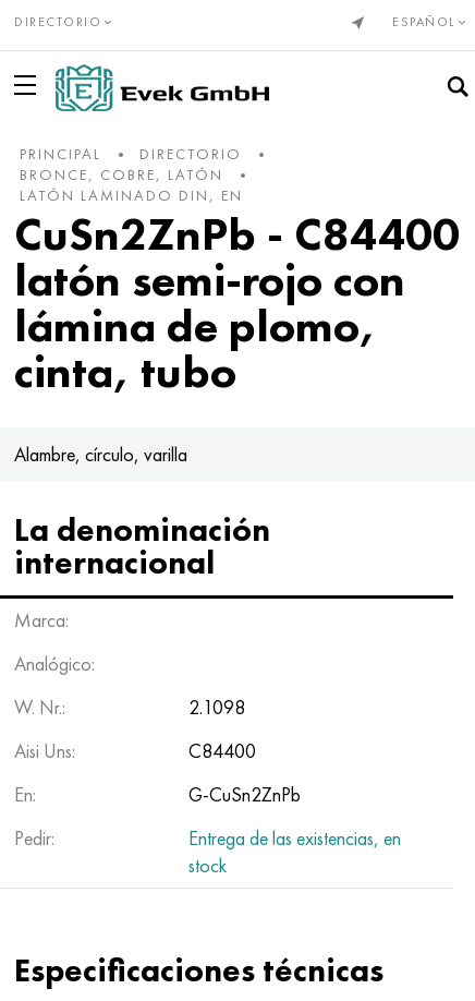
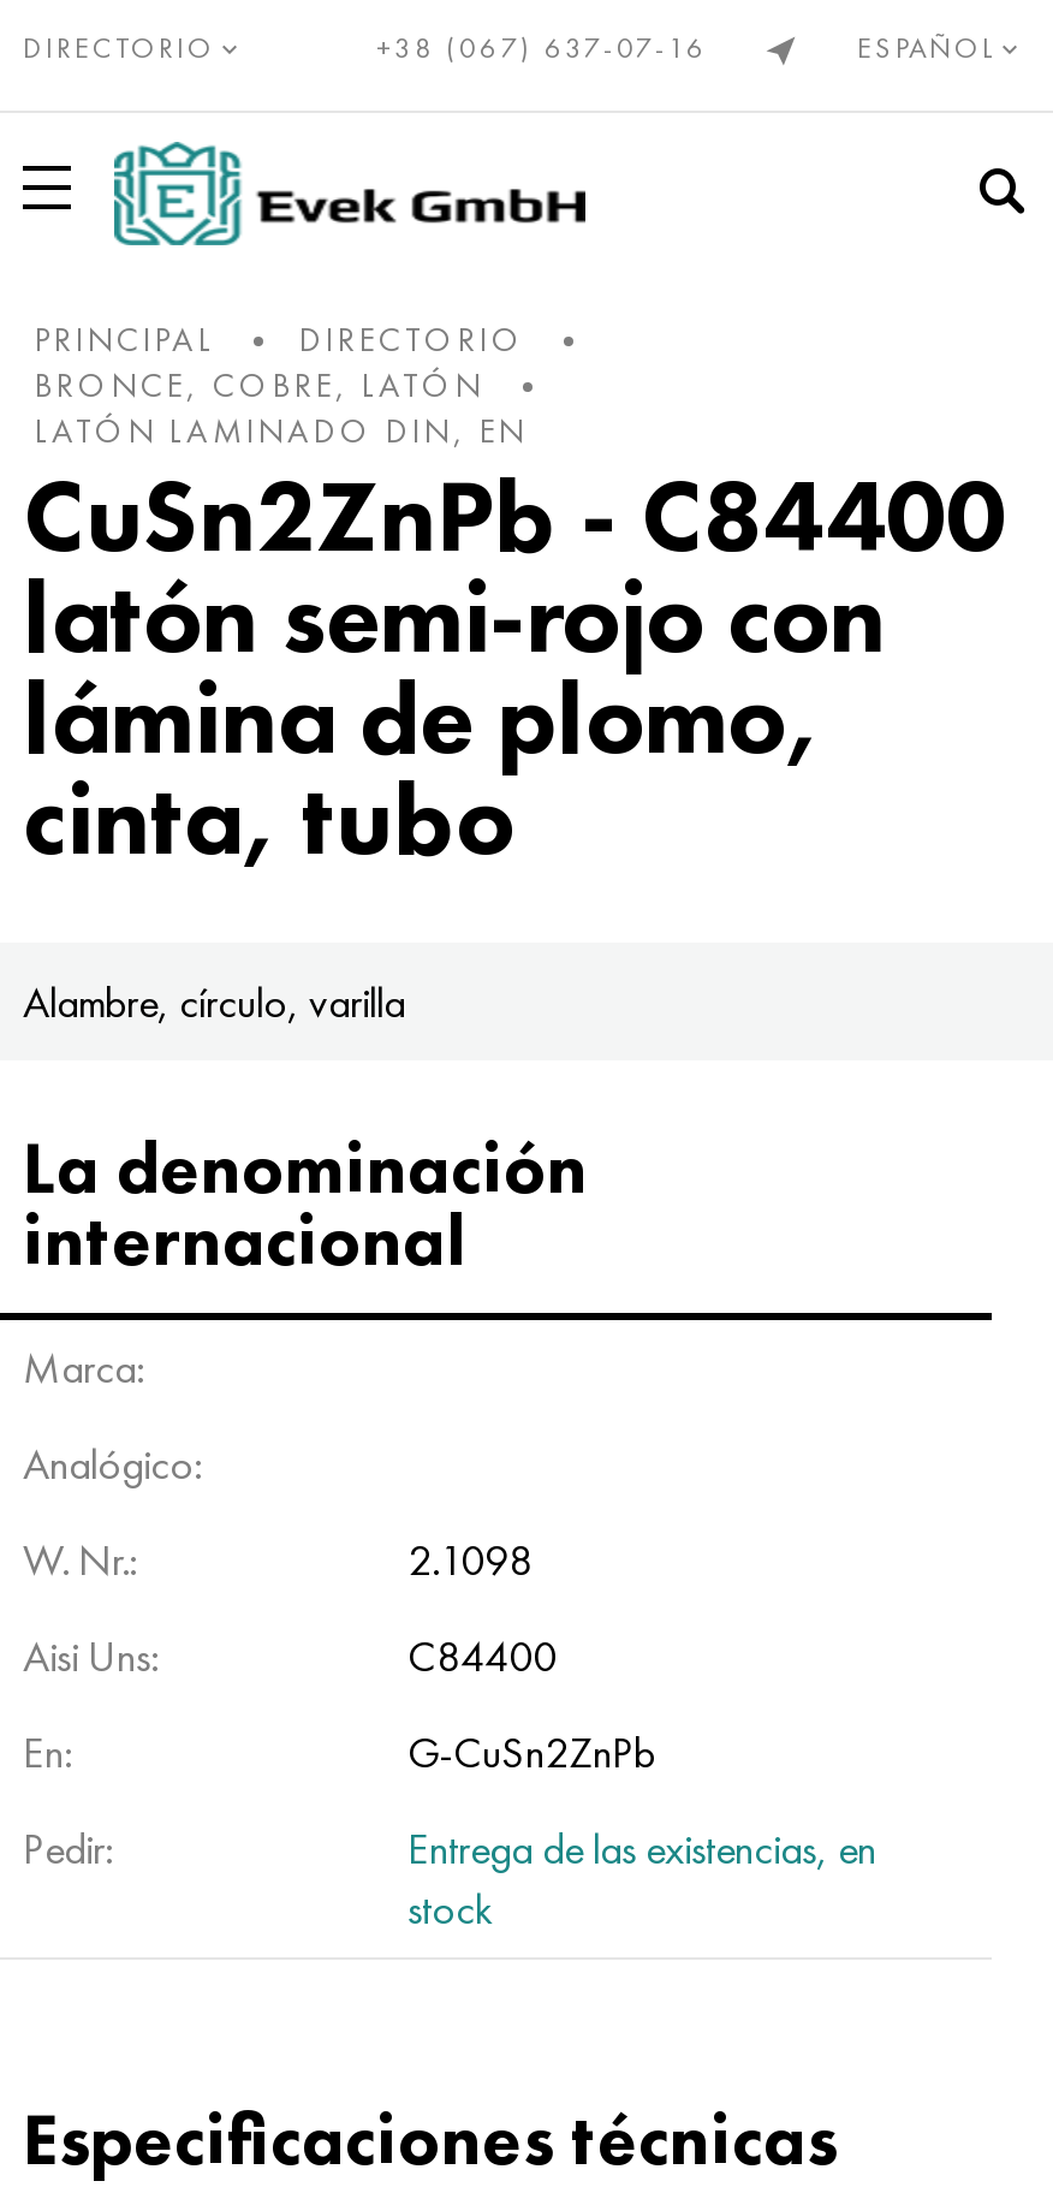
+ +38 (067) 637-07-16
